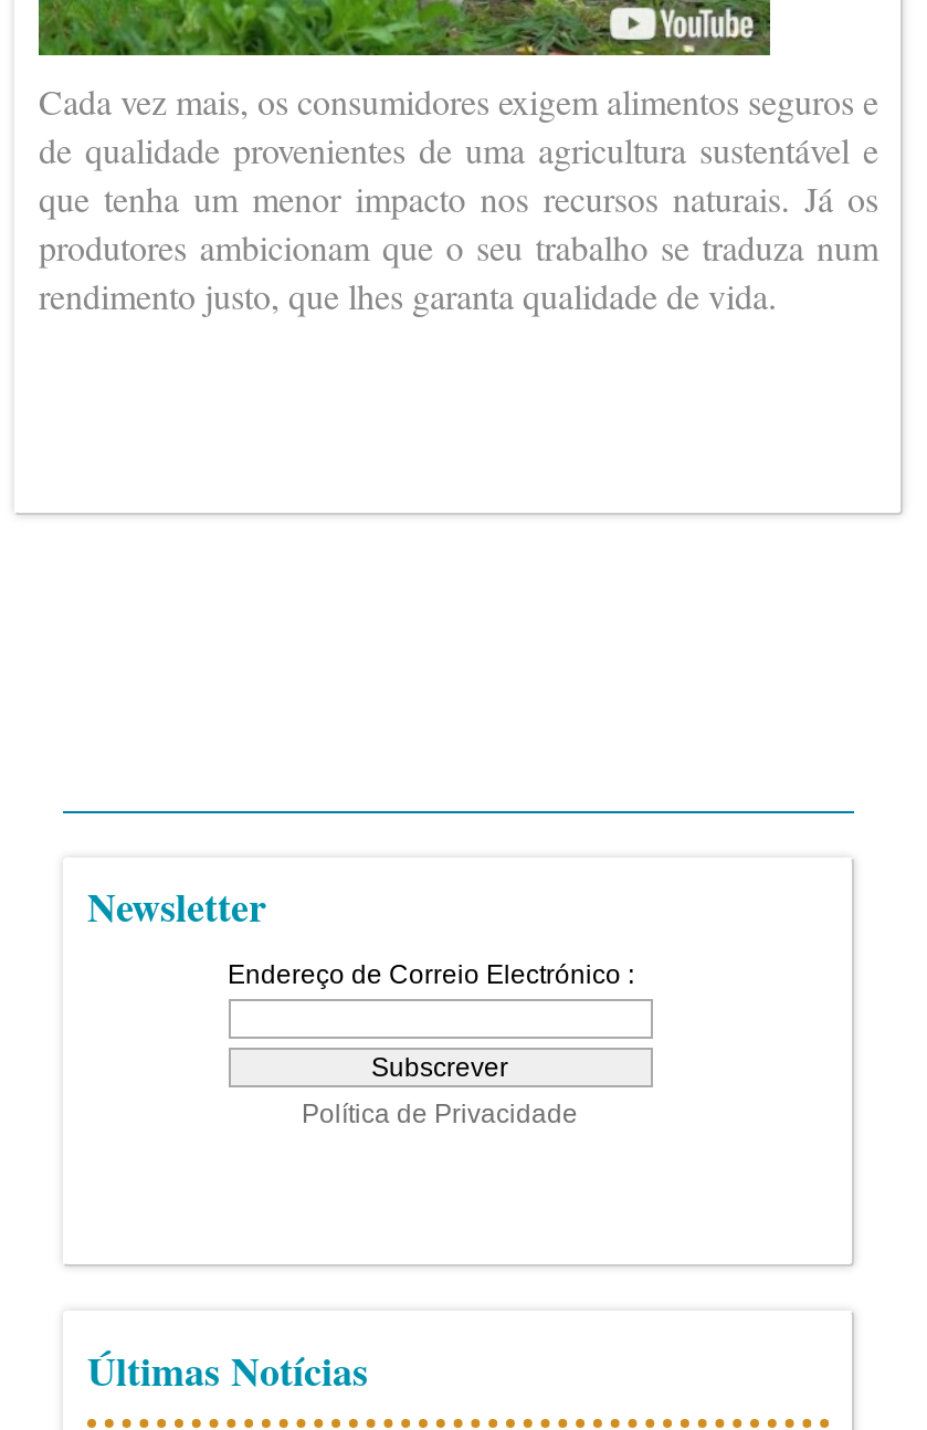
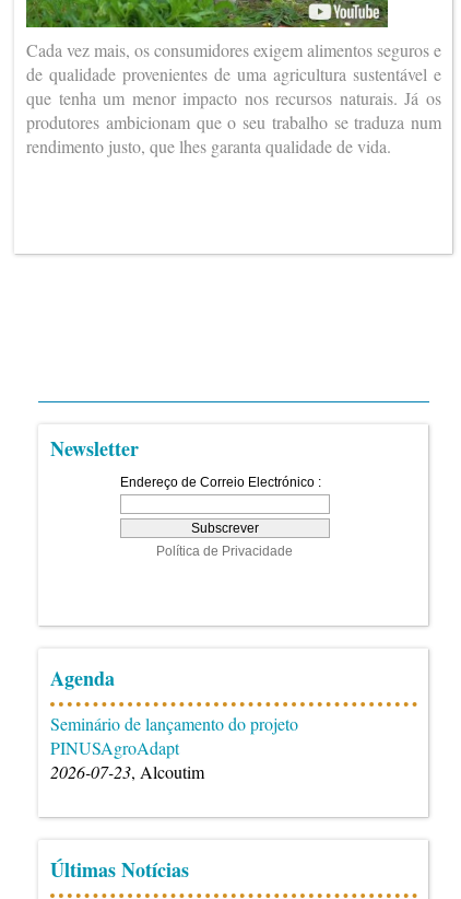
+ Agenda
+ Seminário de lançamento do projeto
+ PINUSAgroAdapt
+ 2026-07-23, Alcoutim
